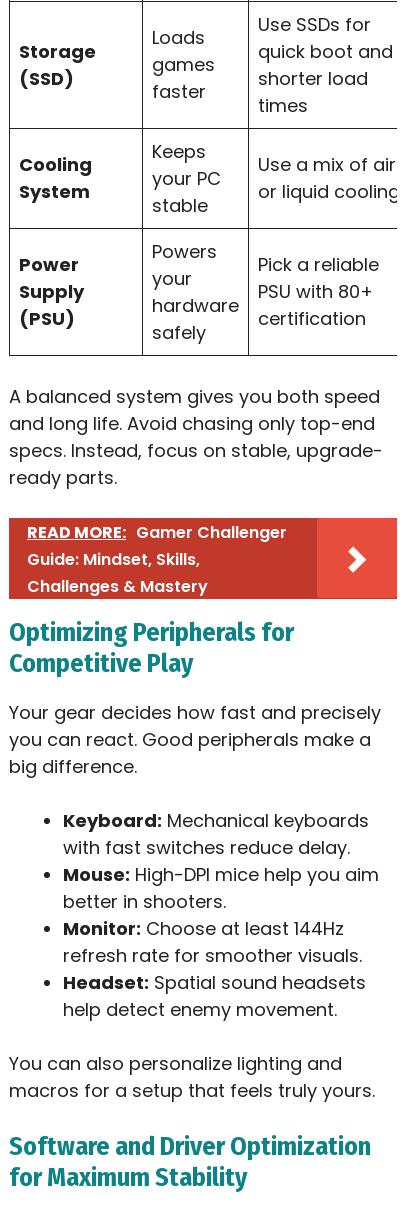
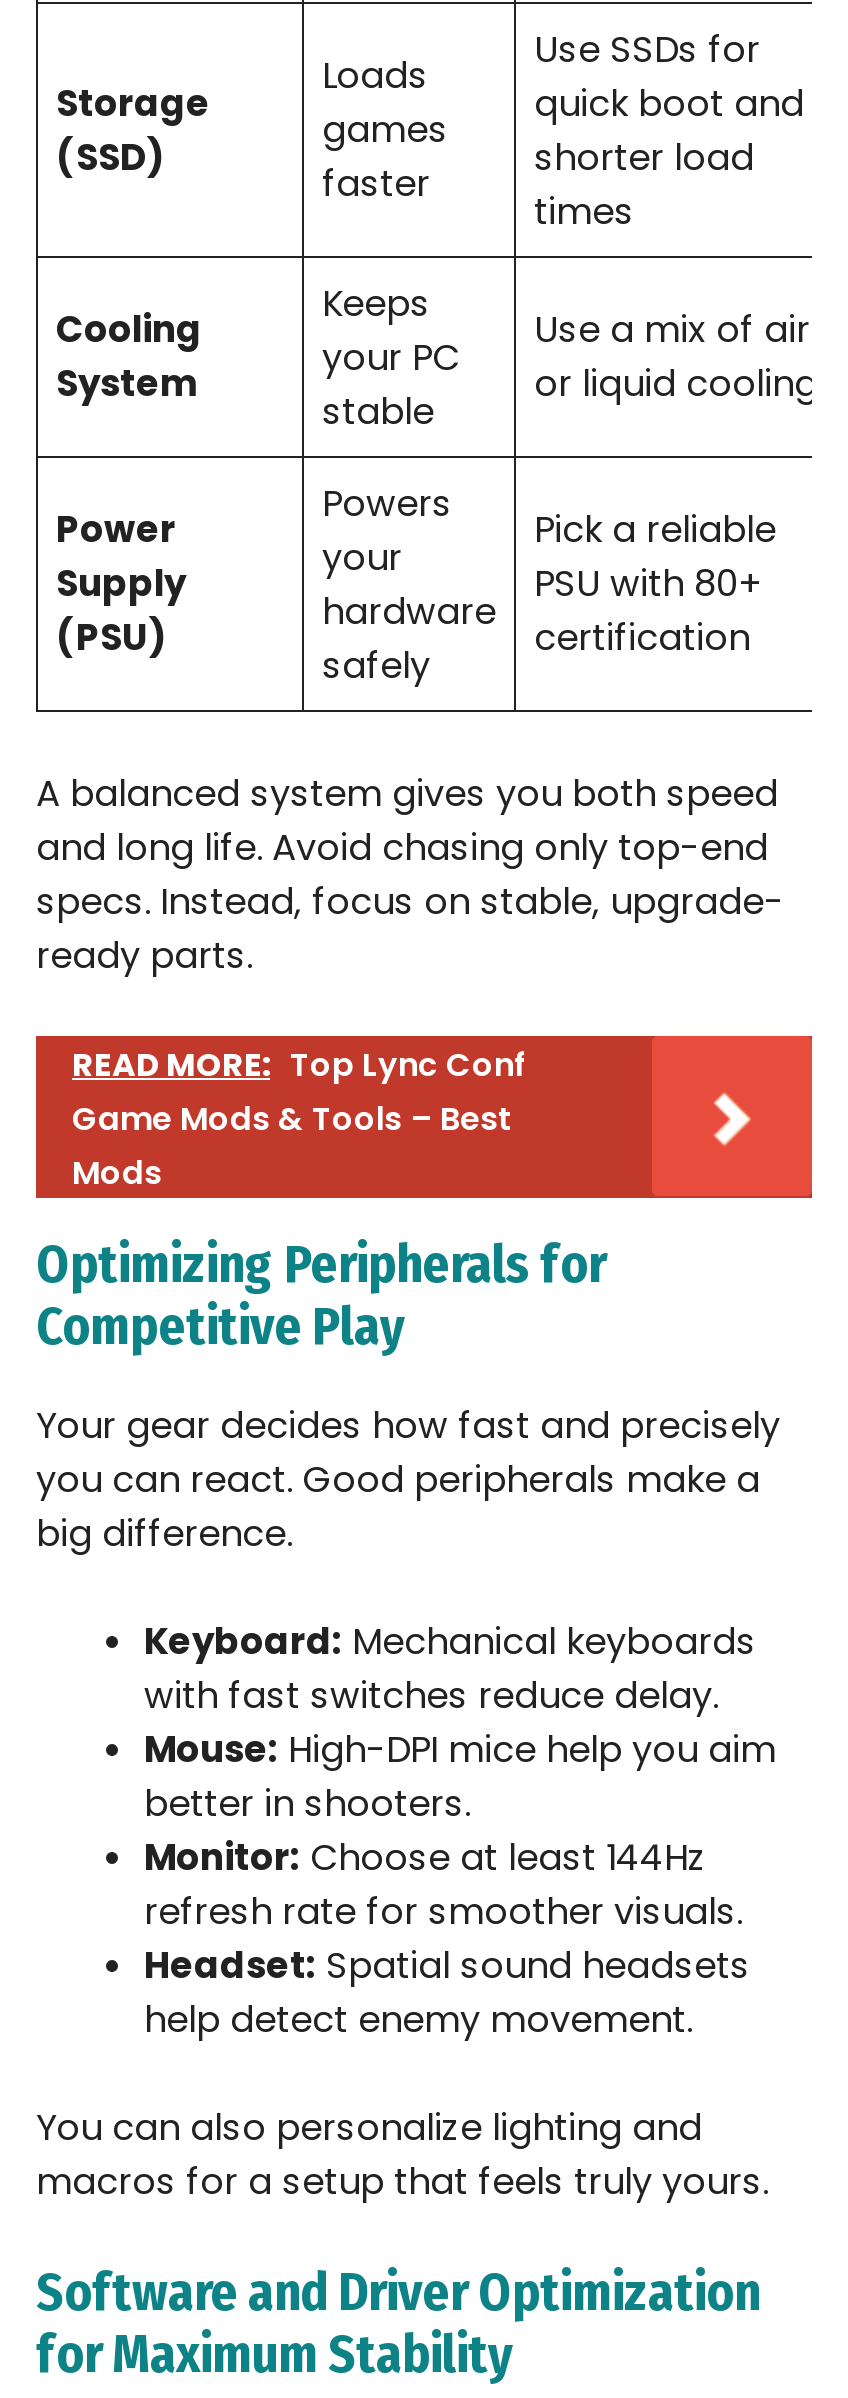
- READ MORE: Gamer Challenger
- Guide: Mindset, Skills,
- Challenges & Mastery
+ READ MORE: Top Lync Conf
+ Game Mods & Tools – Best
+ Mods
